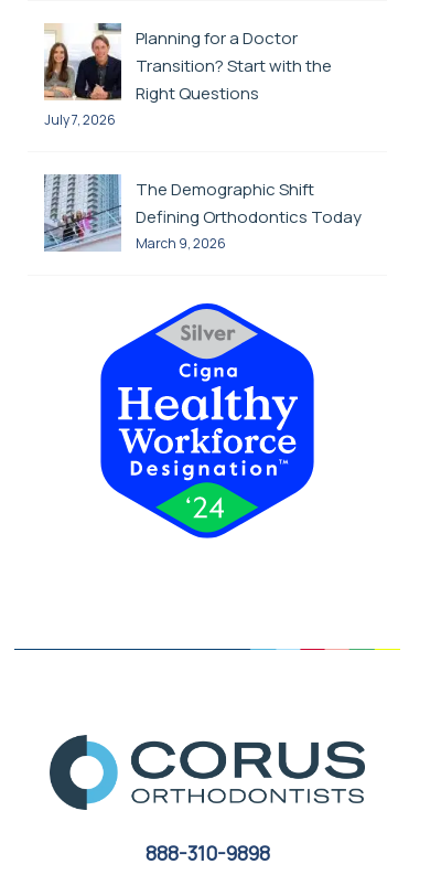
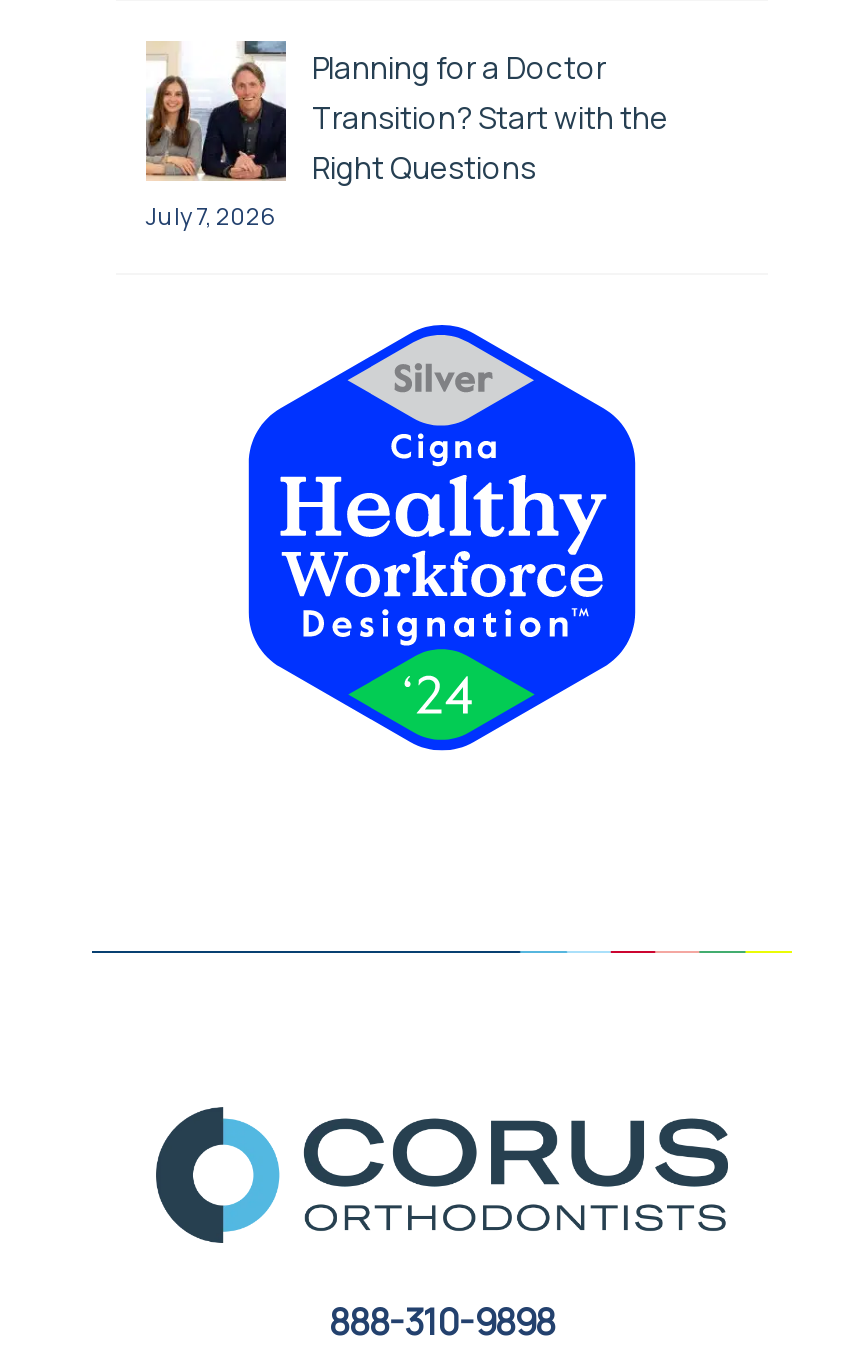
- [image]
- The Demographic Shift
- Defining Orthodontics Today
- March 9, 2026
